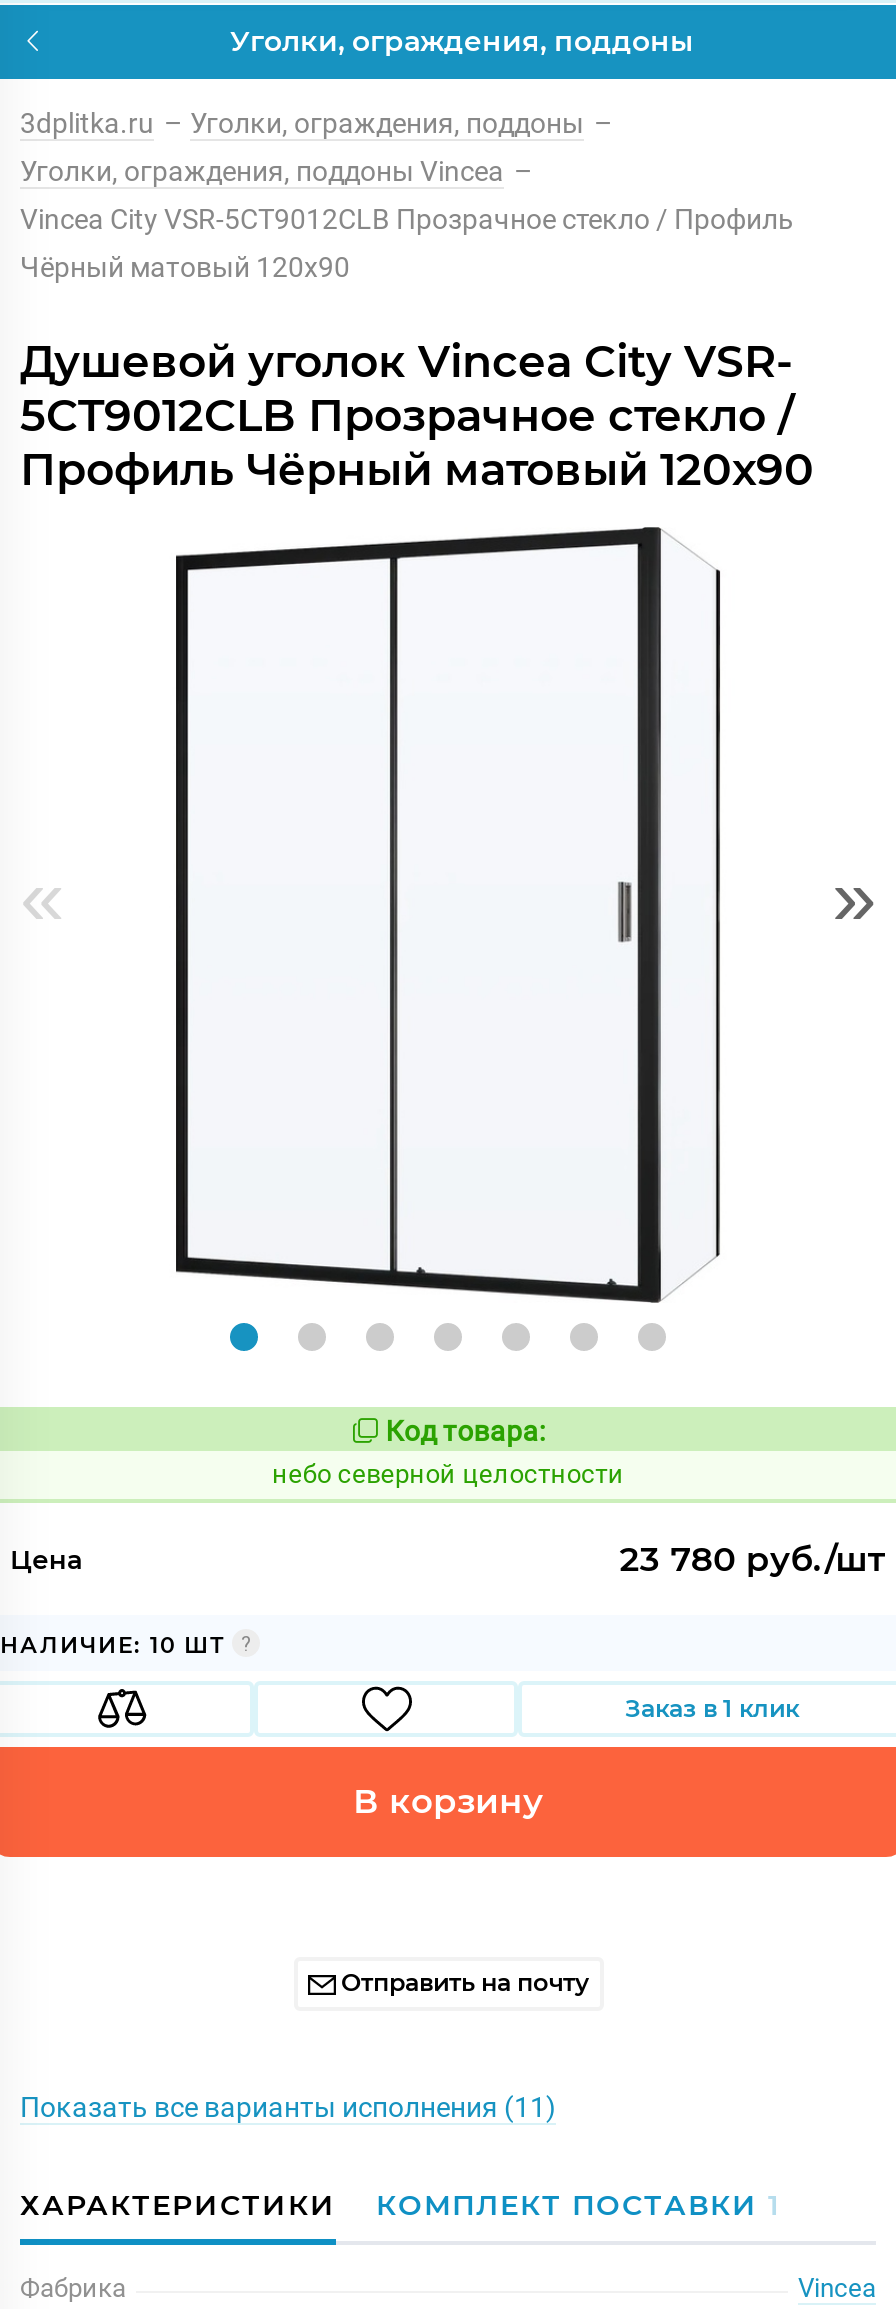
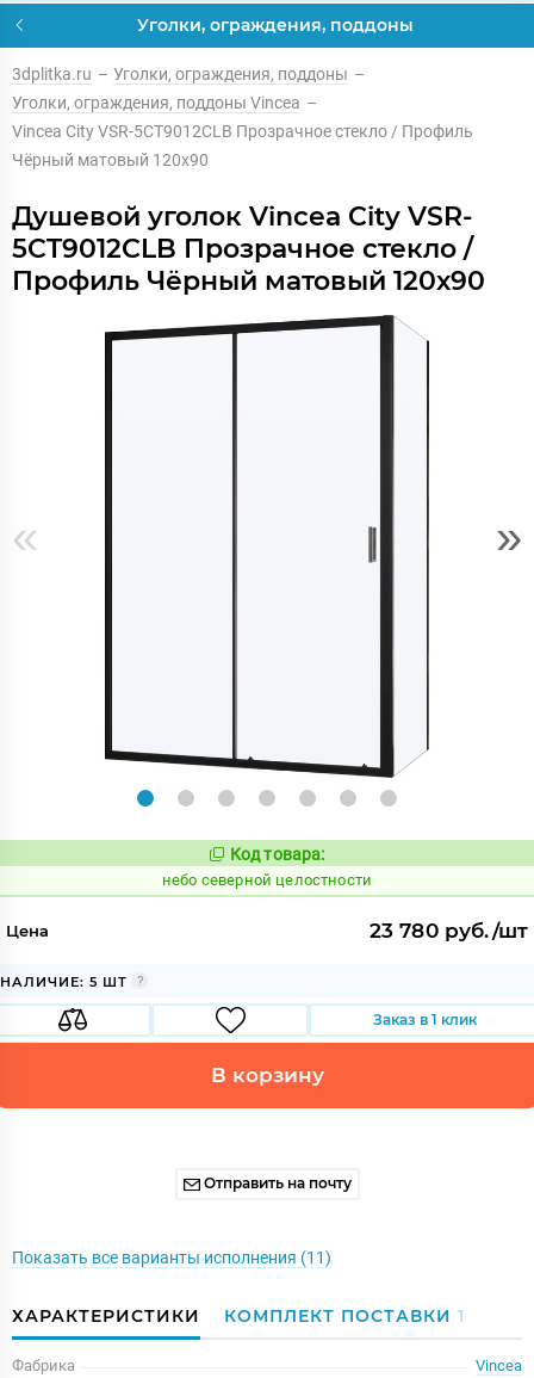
- НАЛИЧИЕ: 10 ШТ
+ НАЛИЧИЕ: 5 ШТ
